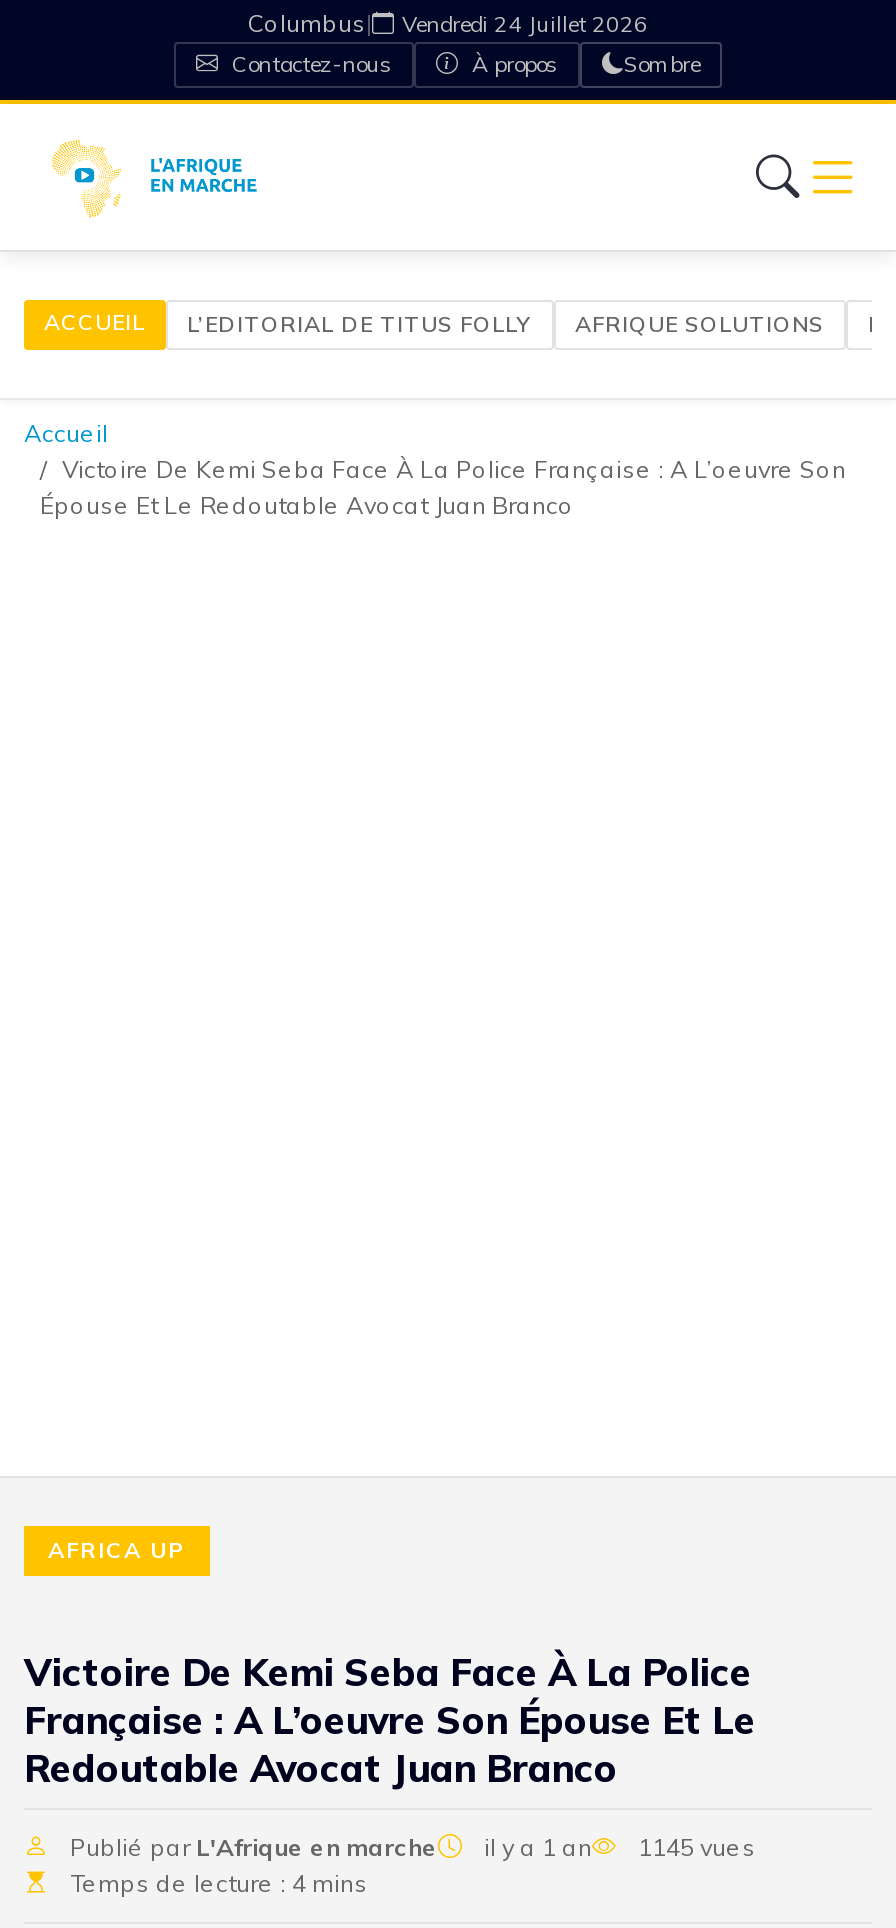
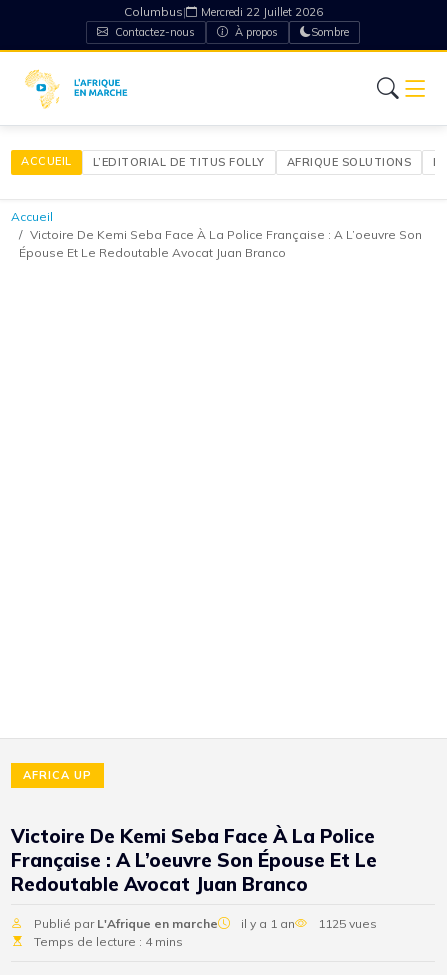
- Vendredi 24 Juillet 2026
+ Mercredi 22 Juillet 2026

- Publié par L'Afrique en marche il y a 1 an 1145 vues
+ Publié par L'Afrique en marche il y a 1 an 1125 vues
